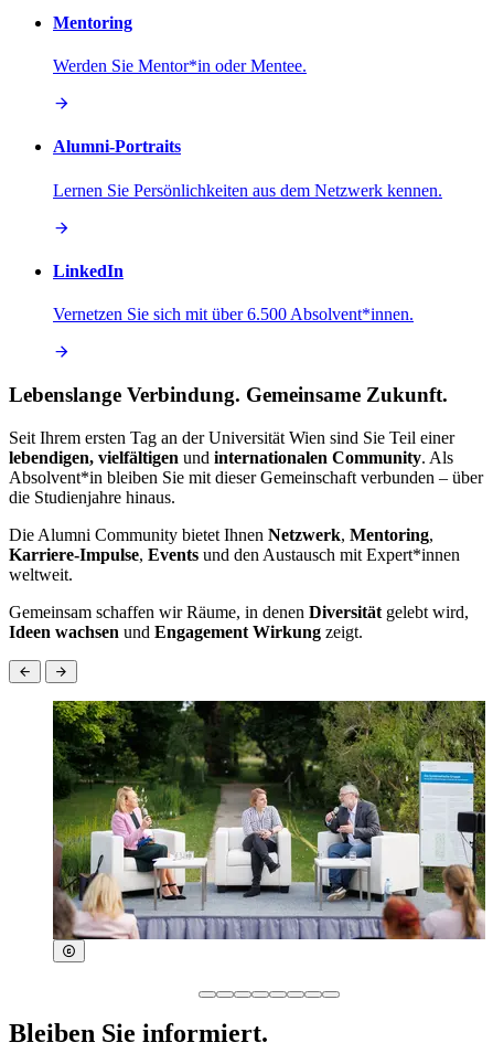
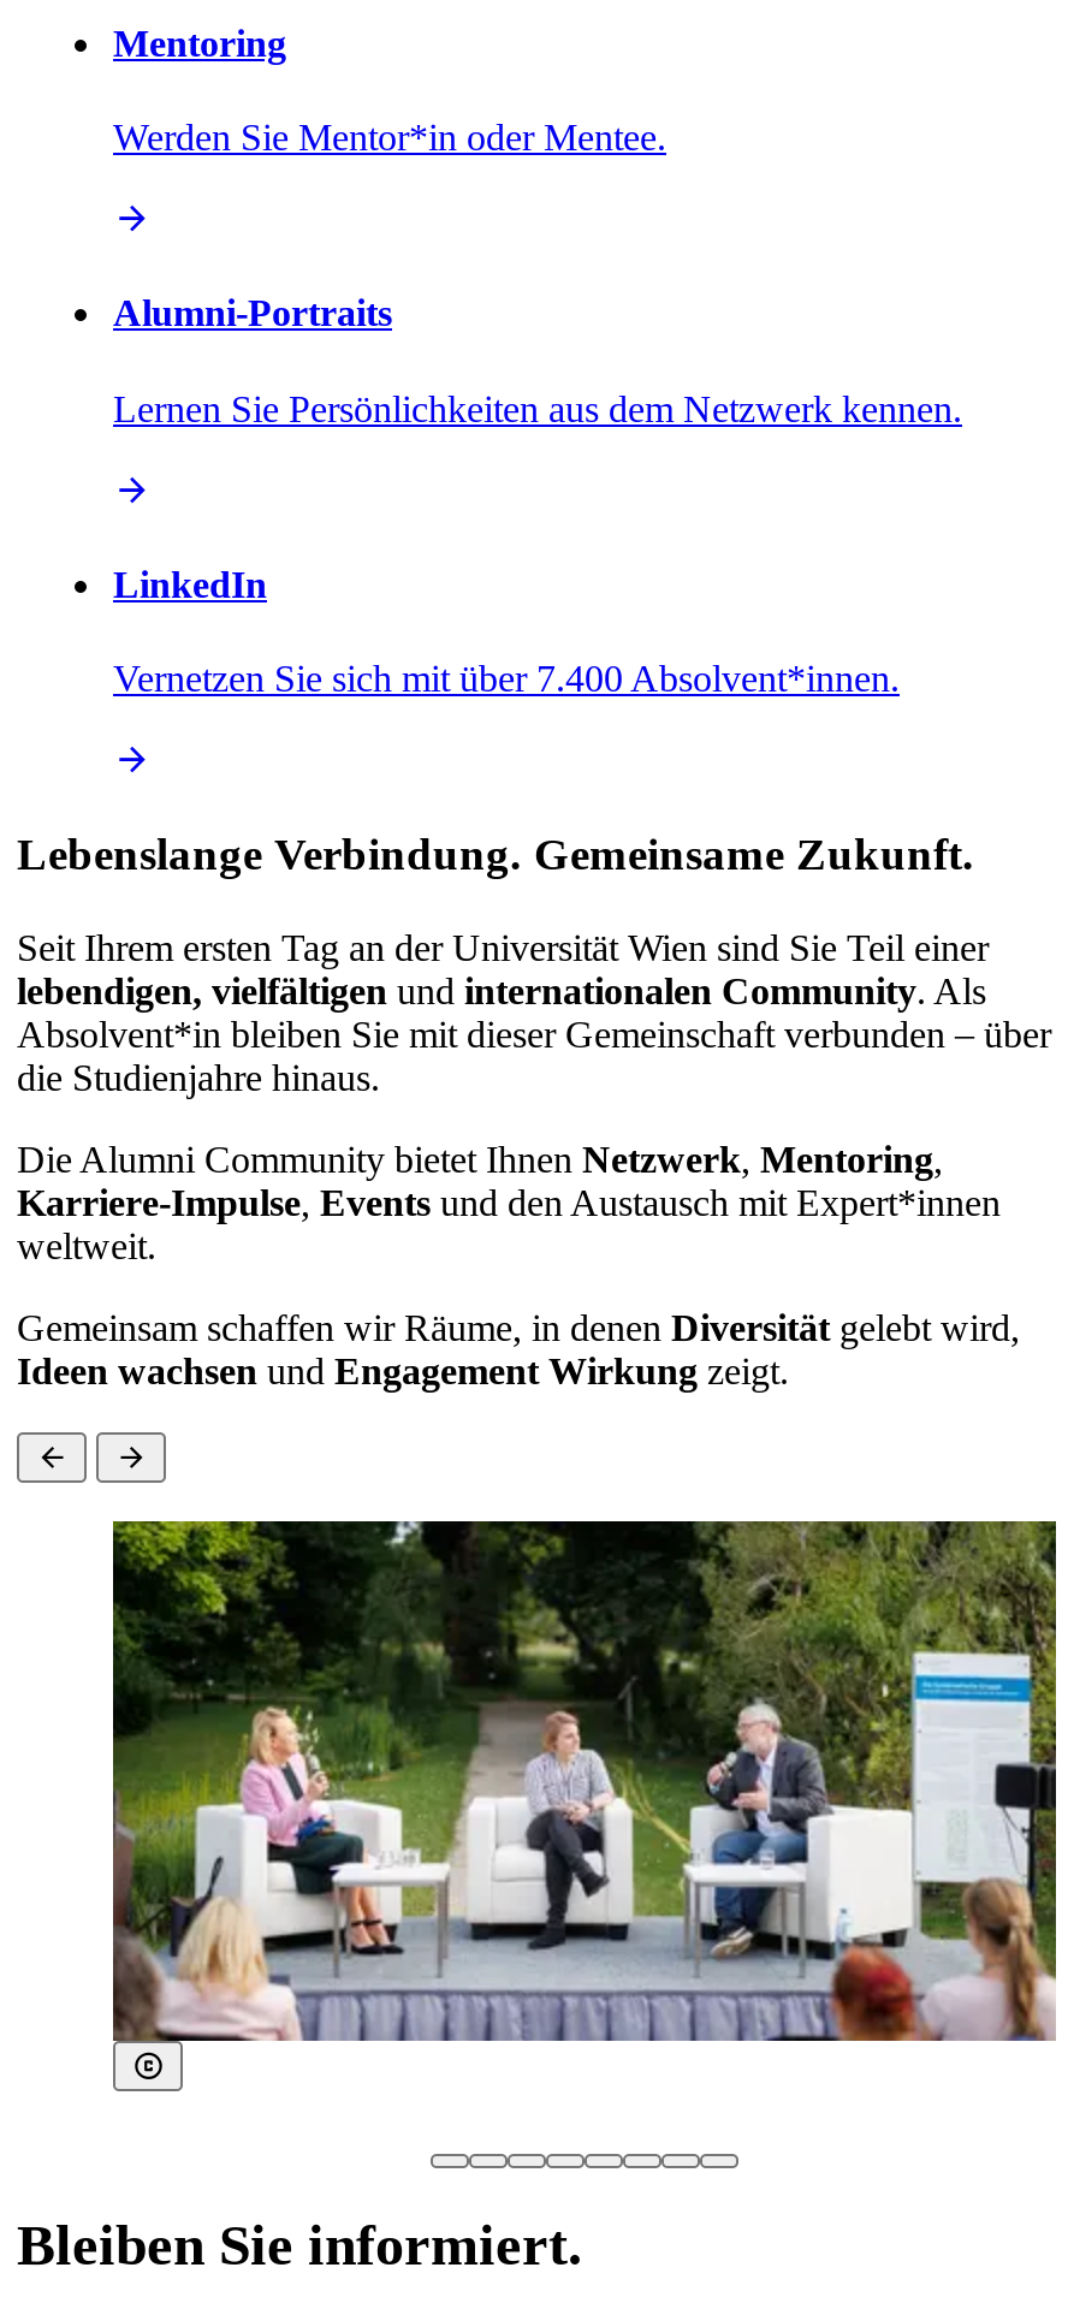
- Vernetzen Sie sich mit über 6.500 Absolvent*innen.
+ Vernetzen Sie sich mit über 7.400 Absolvent*innen.
